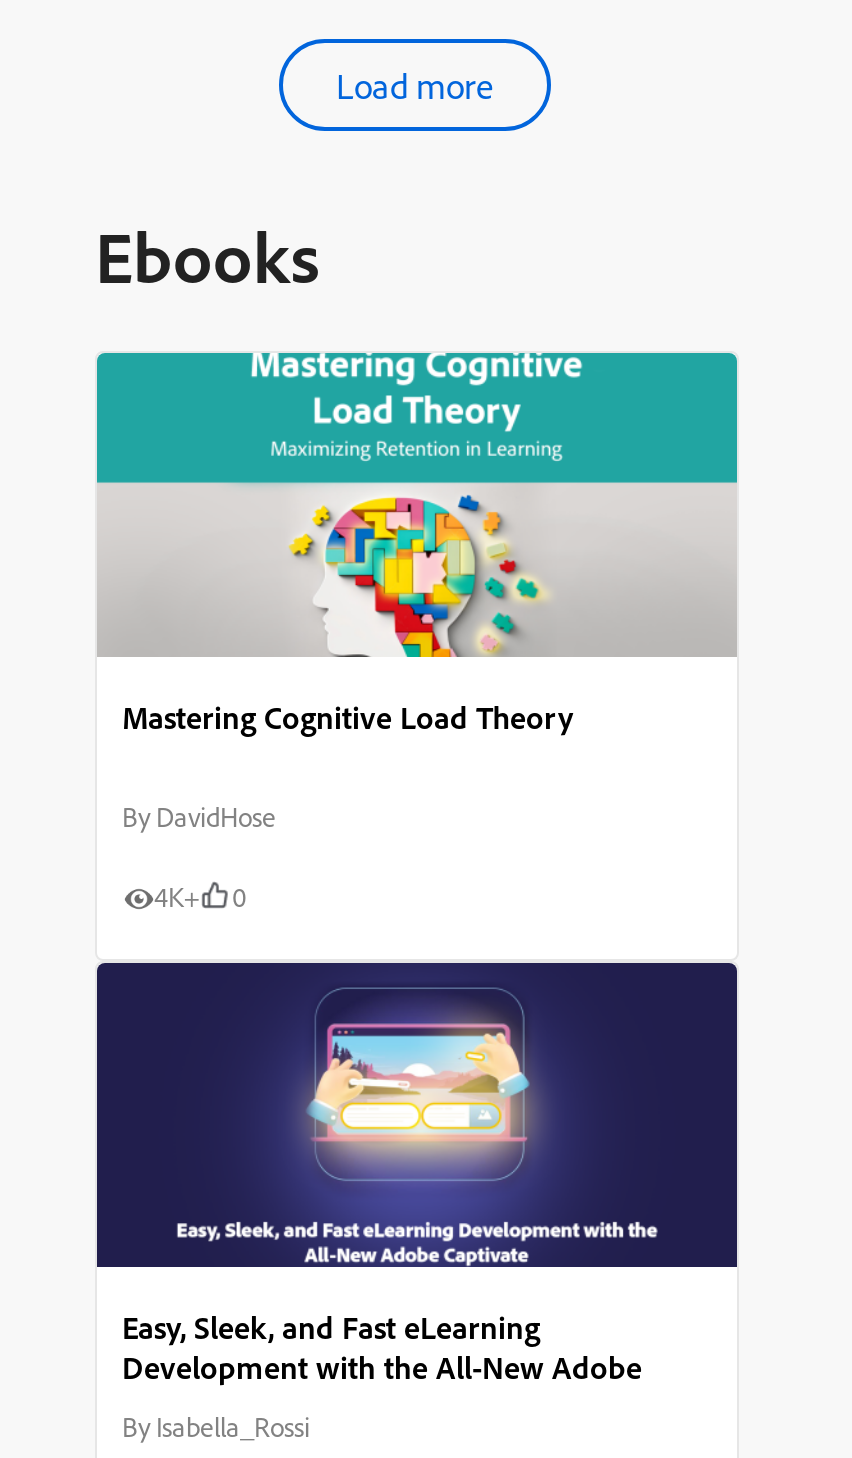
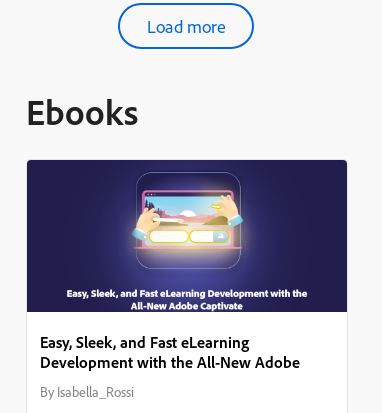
- [image]
- Mastering Cognitive Load Theory
- By DavidHose
- 4K+
- 0
